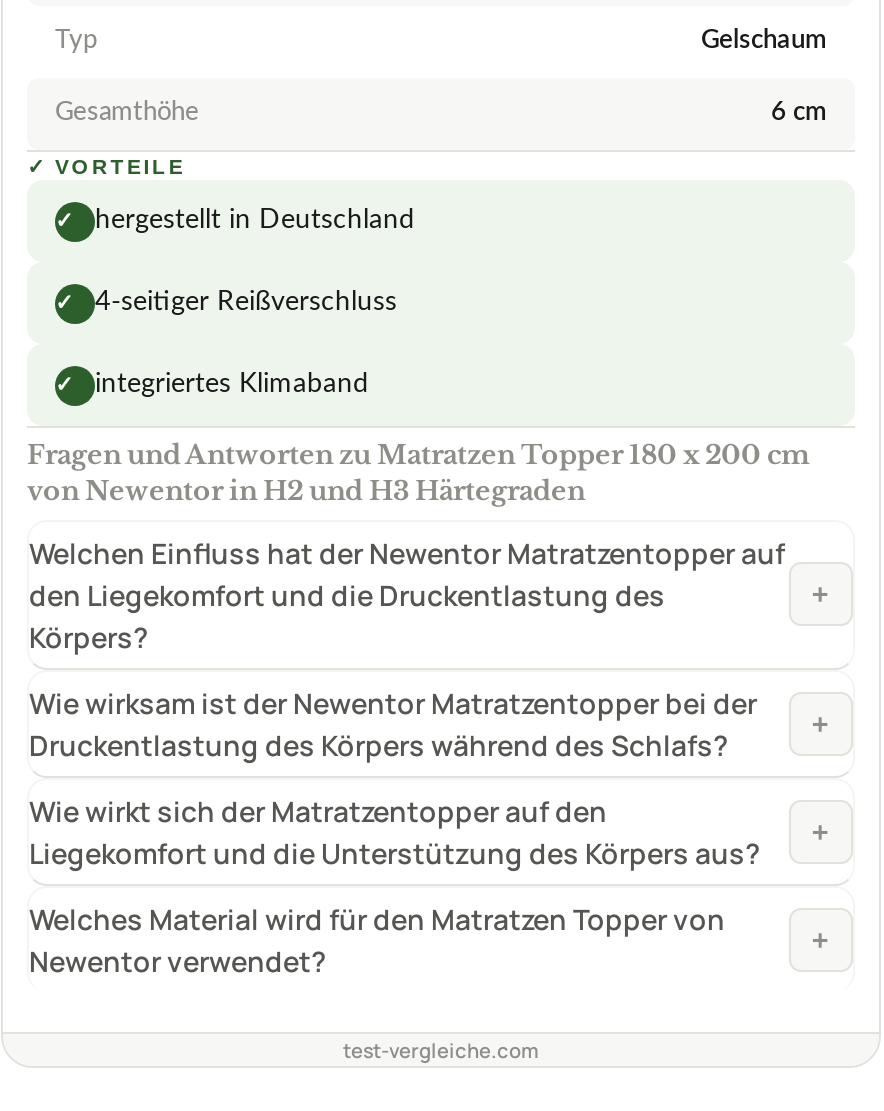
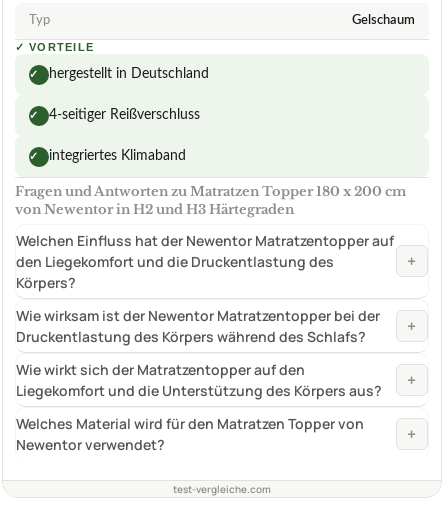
- Gesamthöhe
- 6 cm
